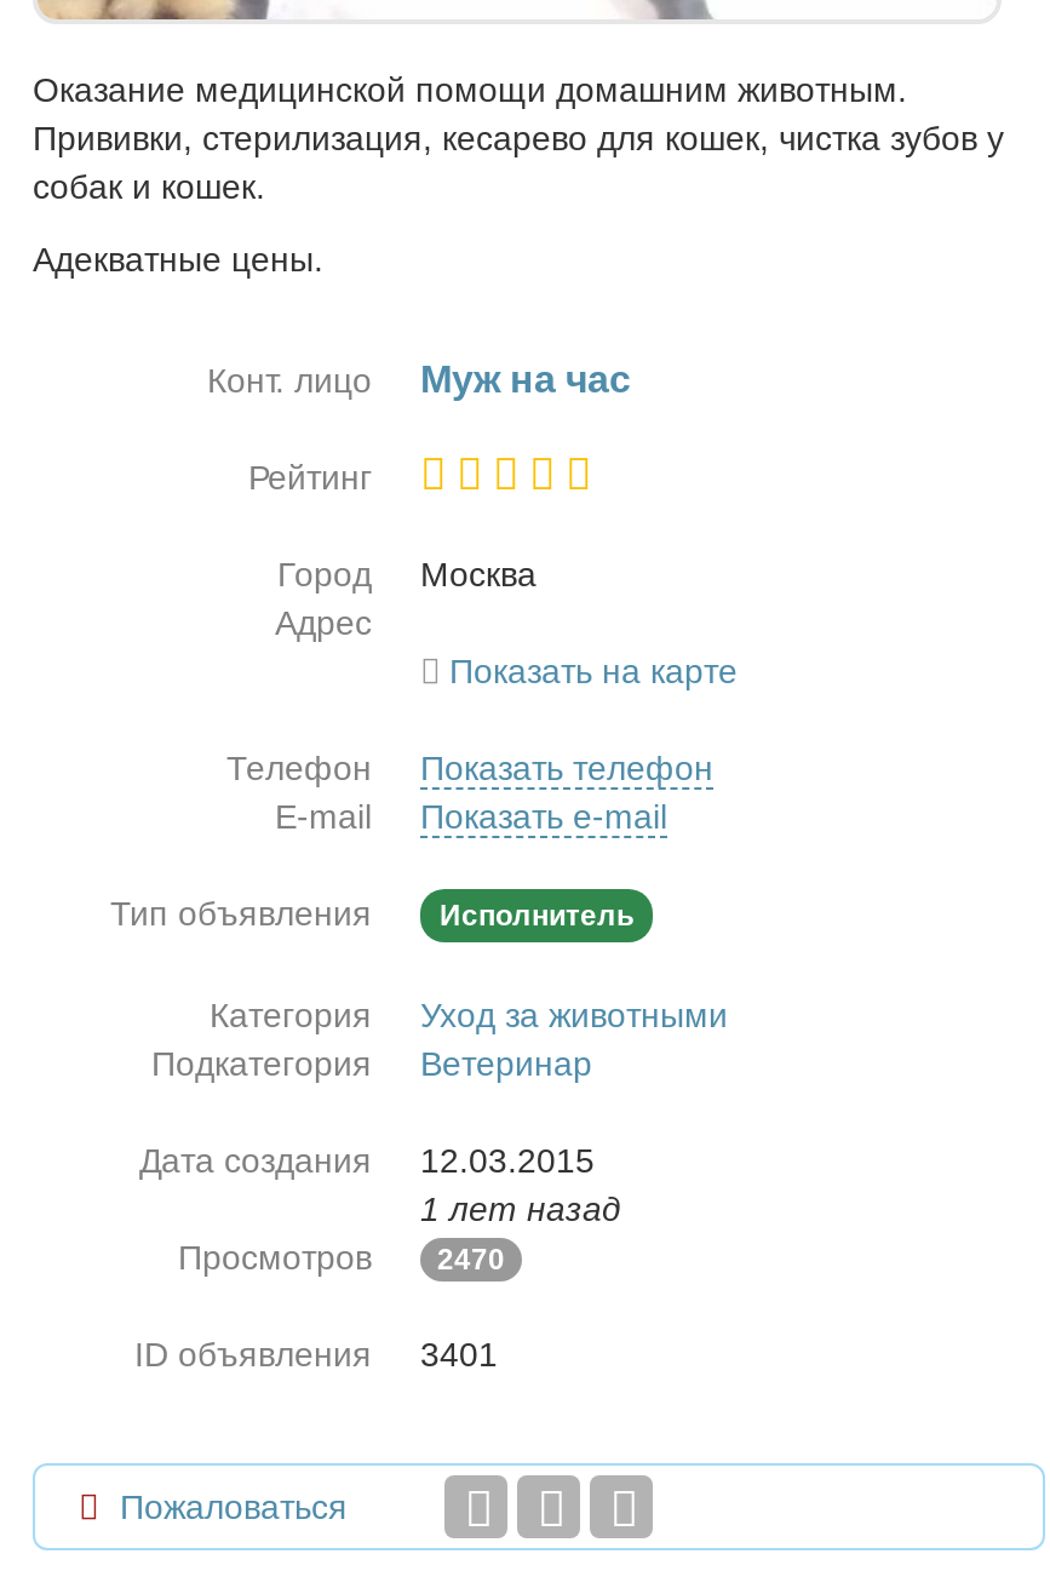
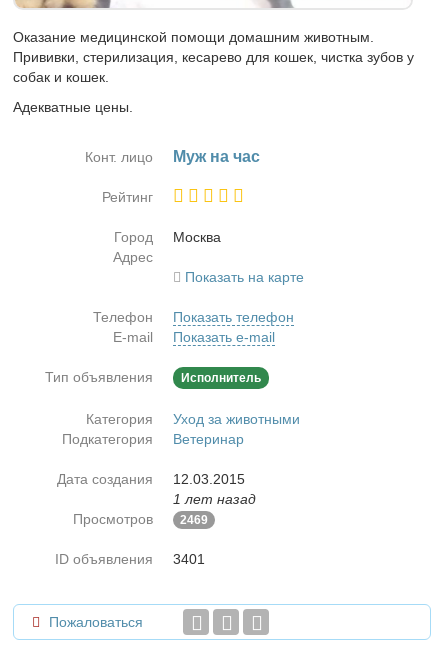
- Просмотров 2470
+ Просмотров 2469
